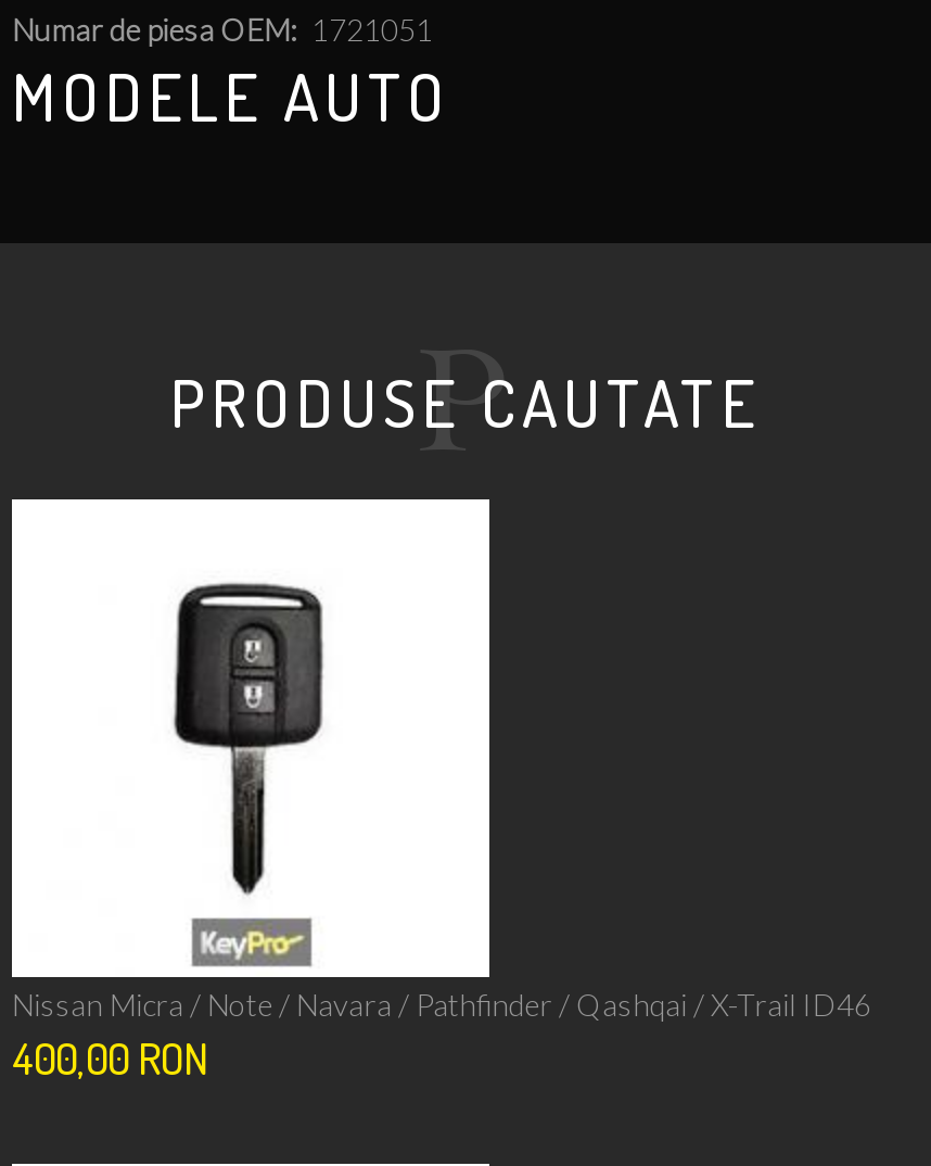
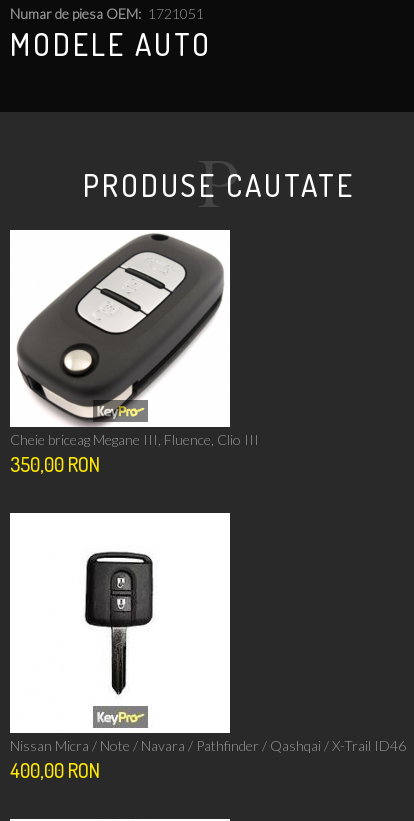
+ [image]
+ Cheie briceag Megane III, Fluence, Clio III
+ 350,00 RON
